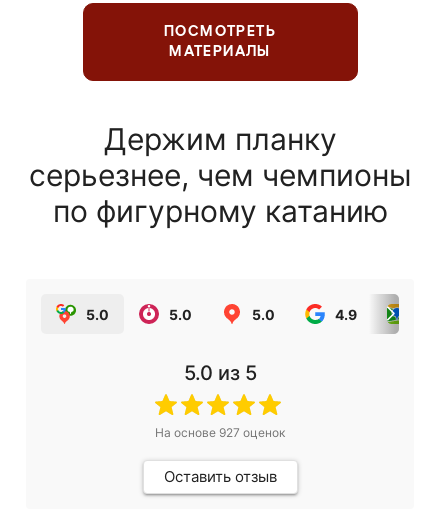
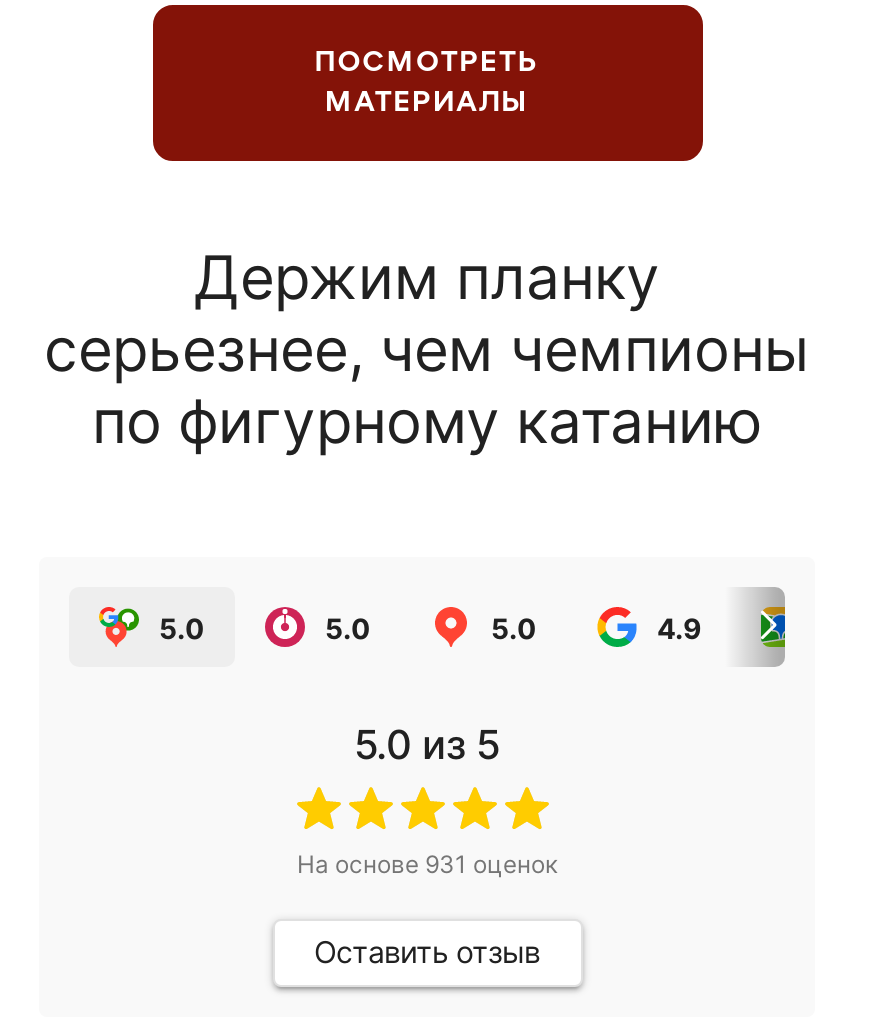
- На основе 927 оценок
+ На основе 931 оценок
